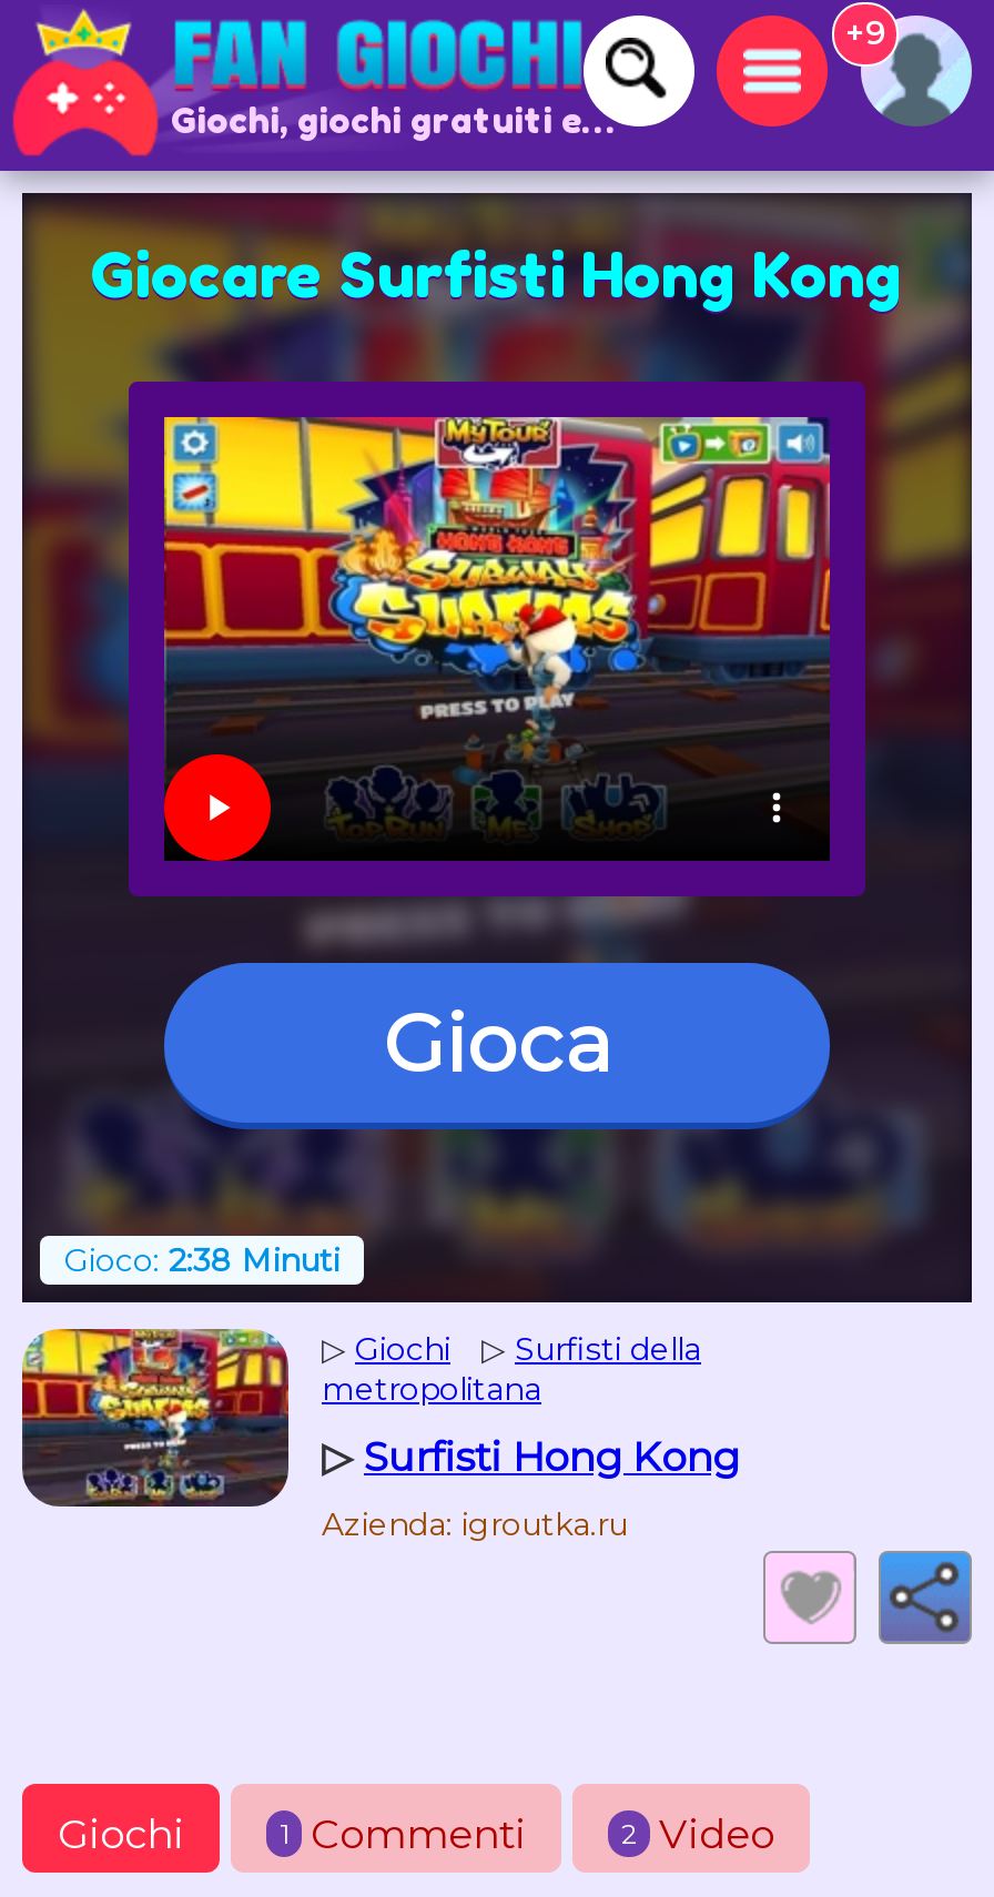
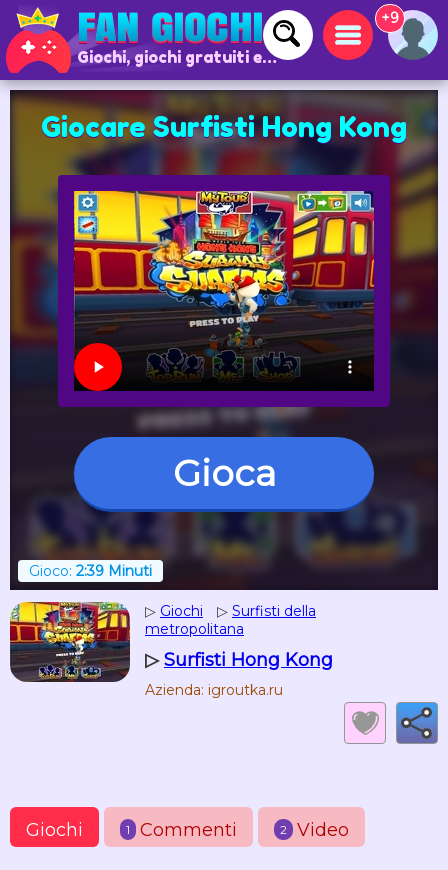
- Gioco: 2:38 Minuti
+ Gioco: 2:39 Minuti
